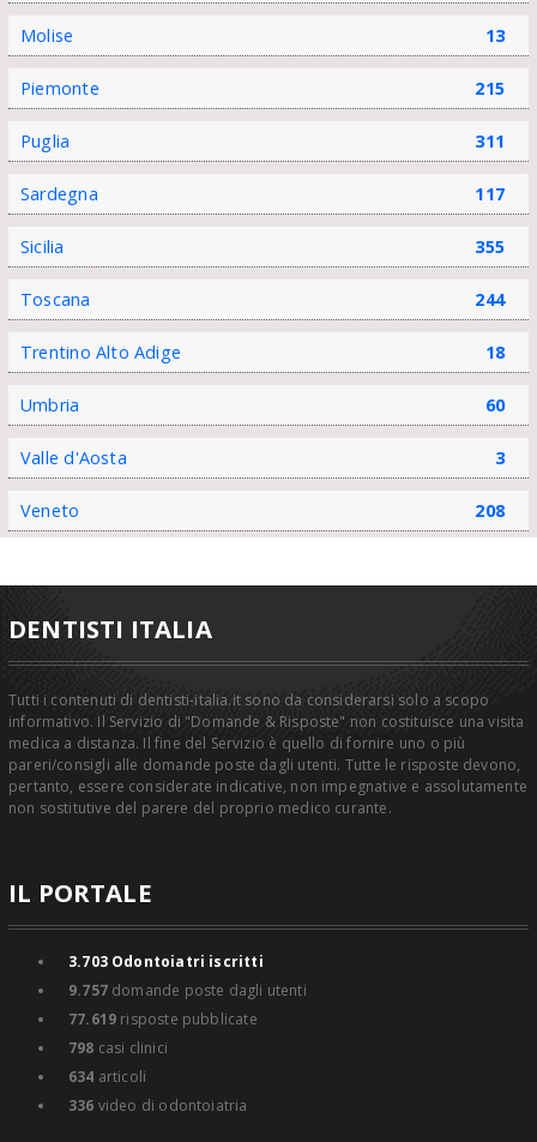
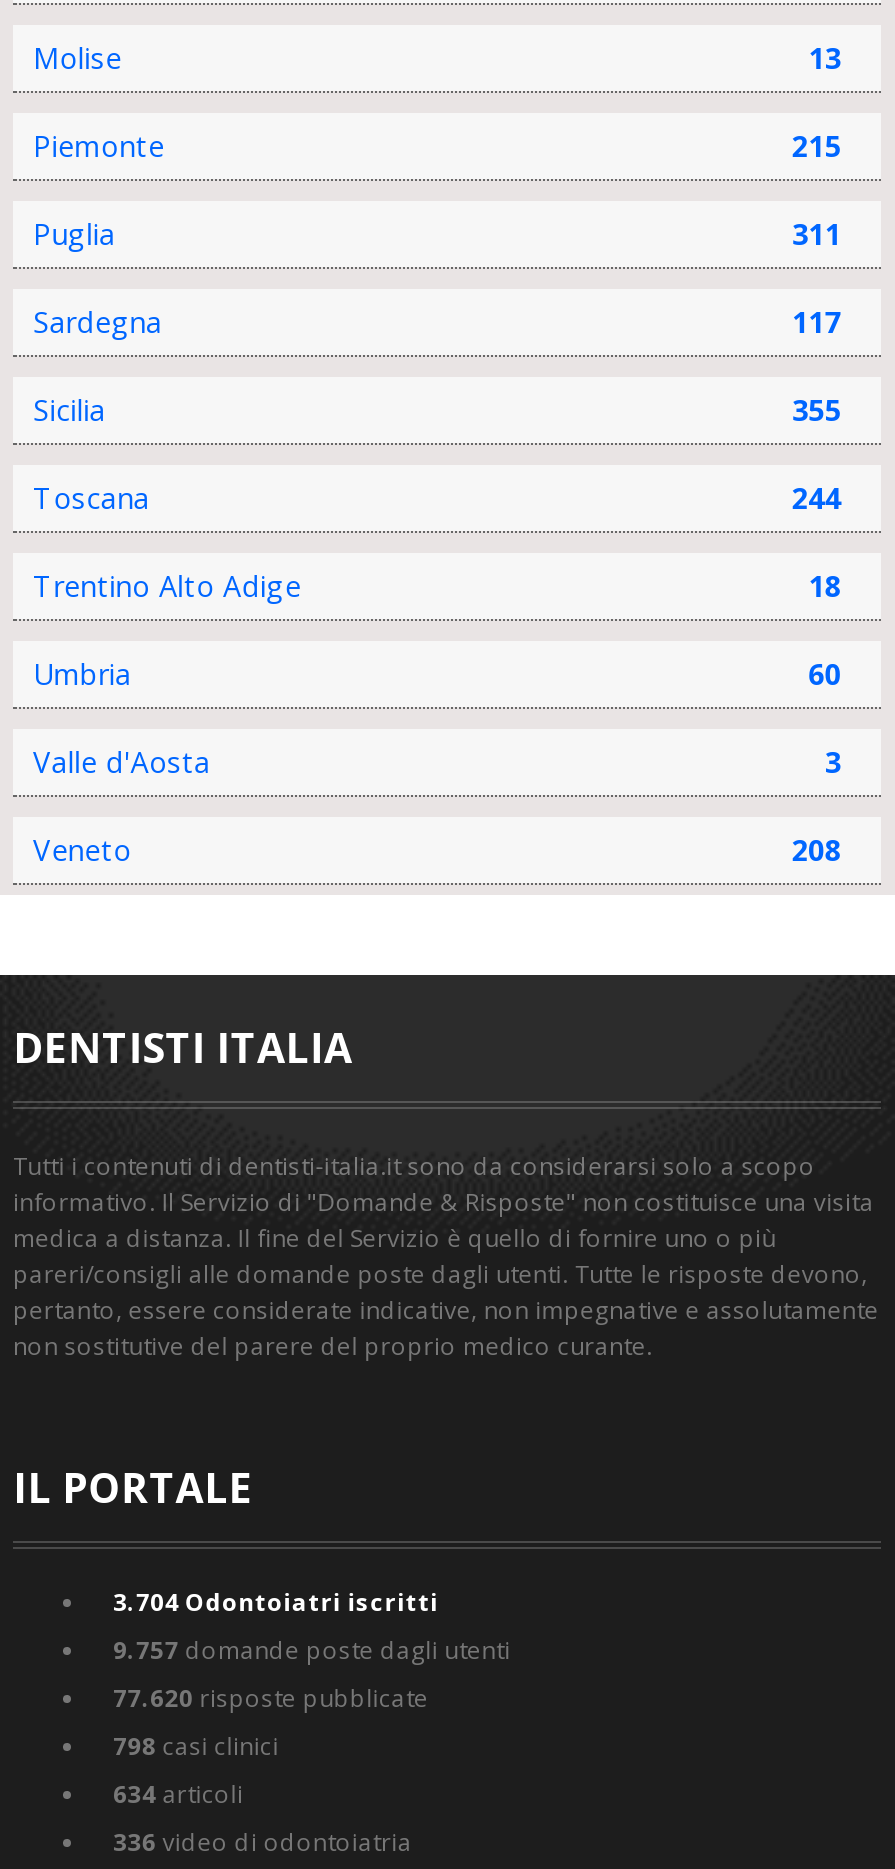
- 3.703 Odontoiatri iscritti
+ 3.704 Odontoiatri iscritti

- 77.619 risposte pubblicate
+ 77.620 risposte pubblicate
